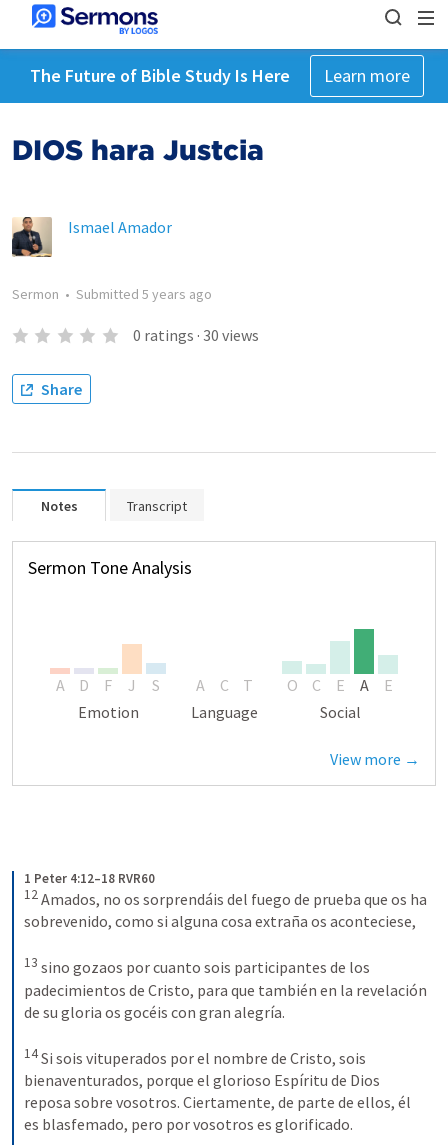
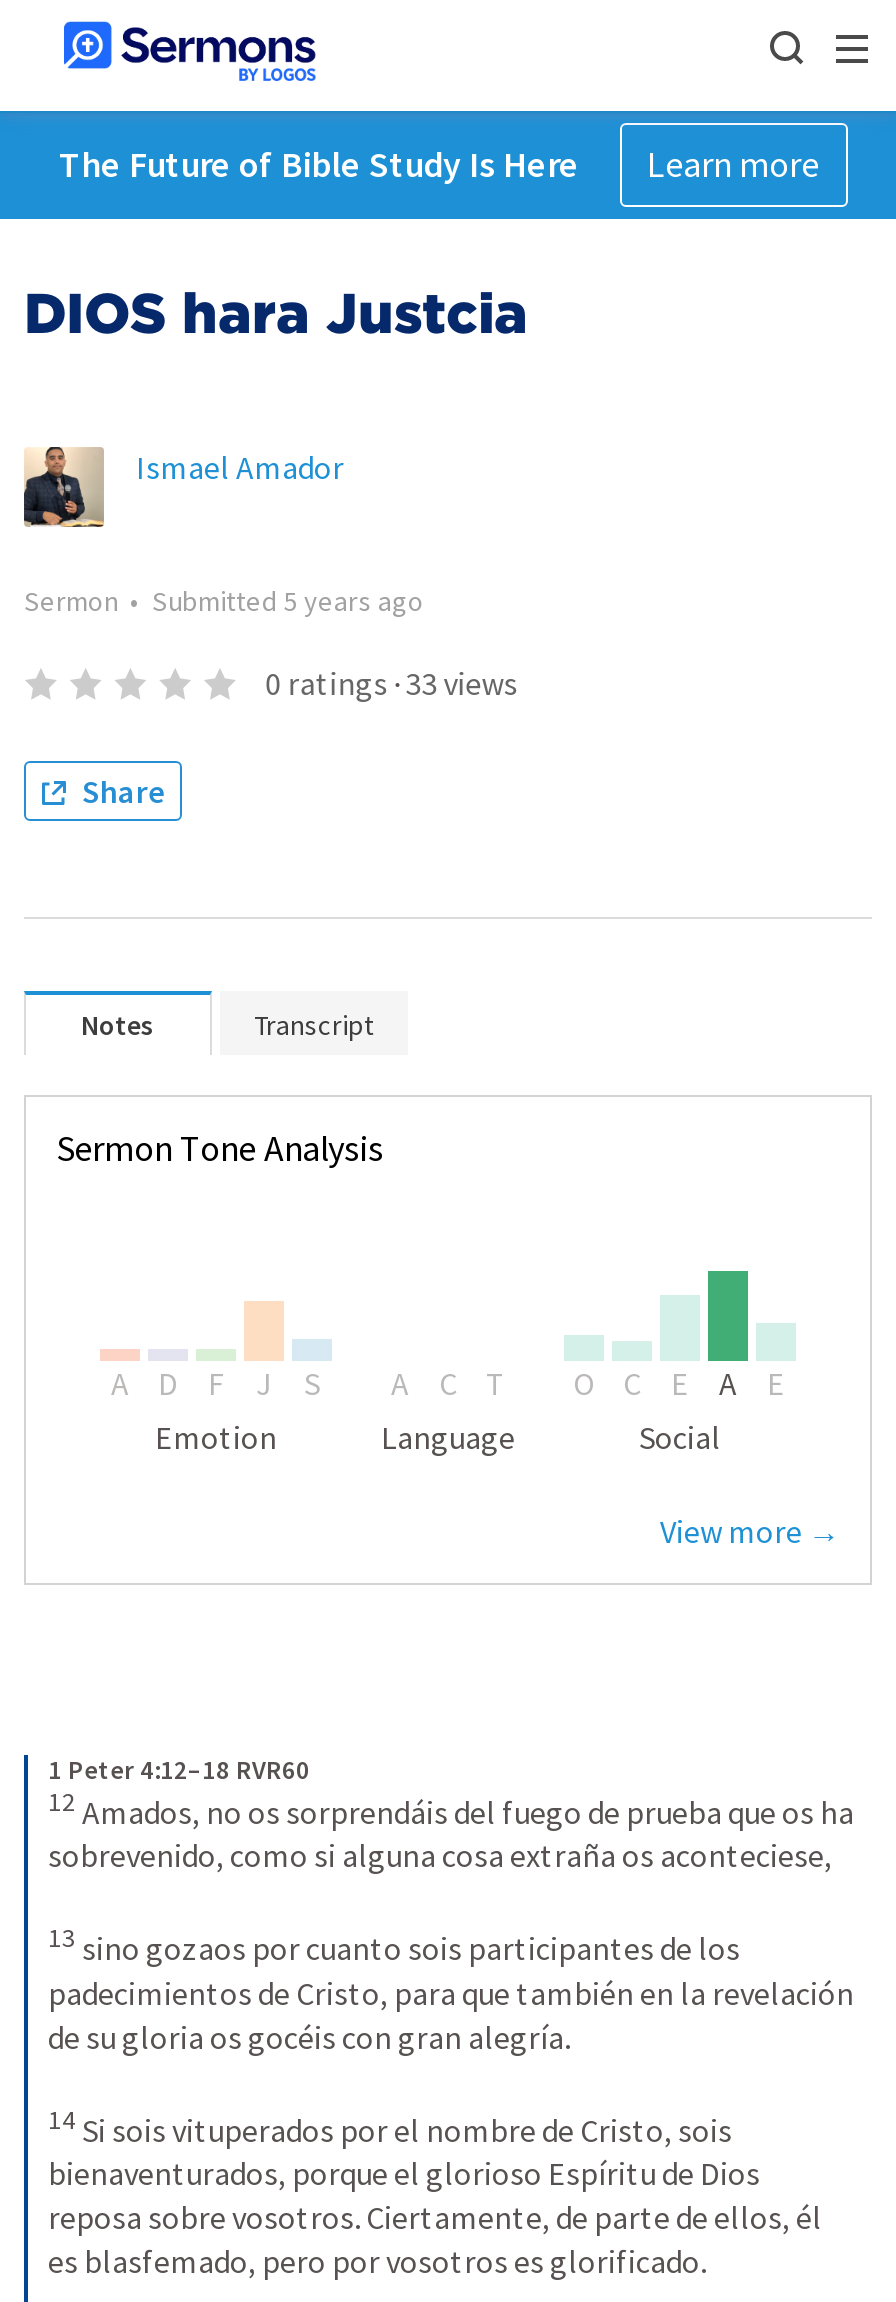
- 0 ratings · 30 views
+ 0 ratings · 33 views
